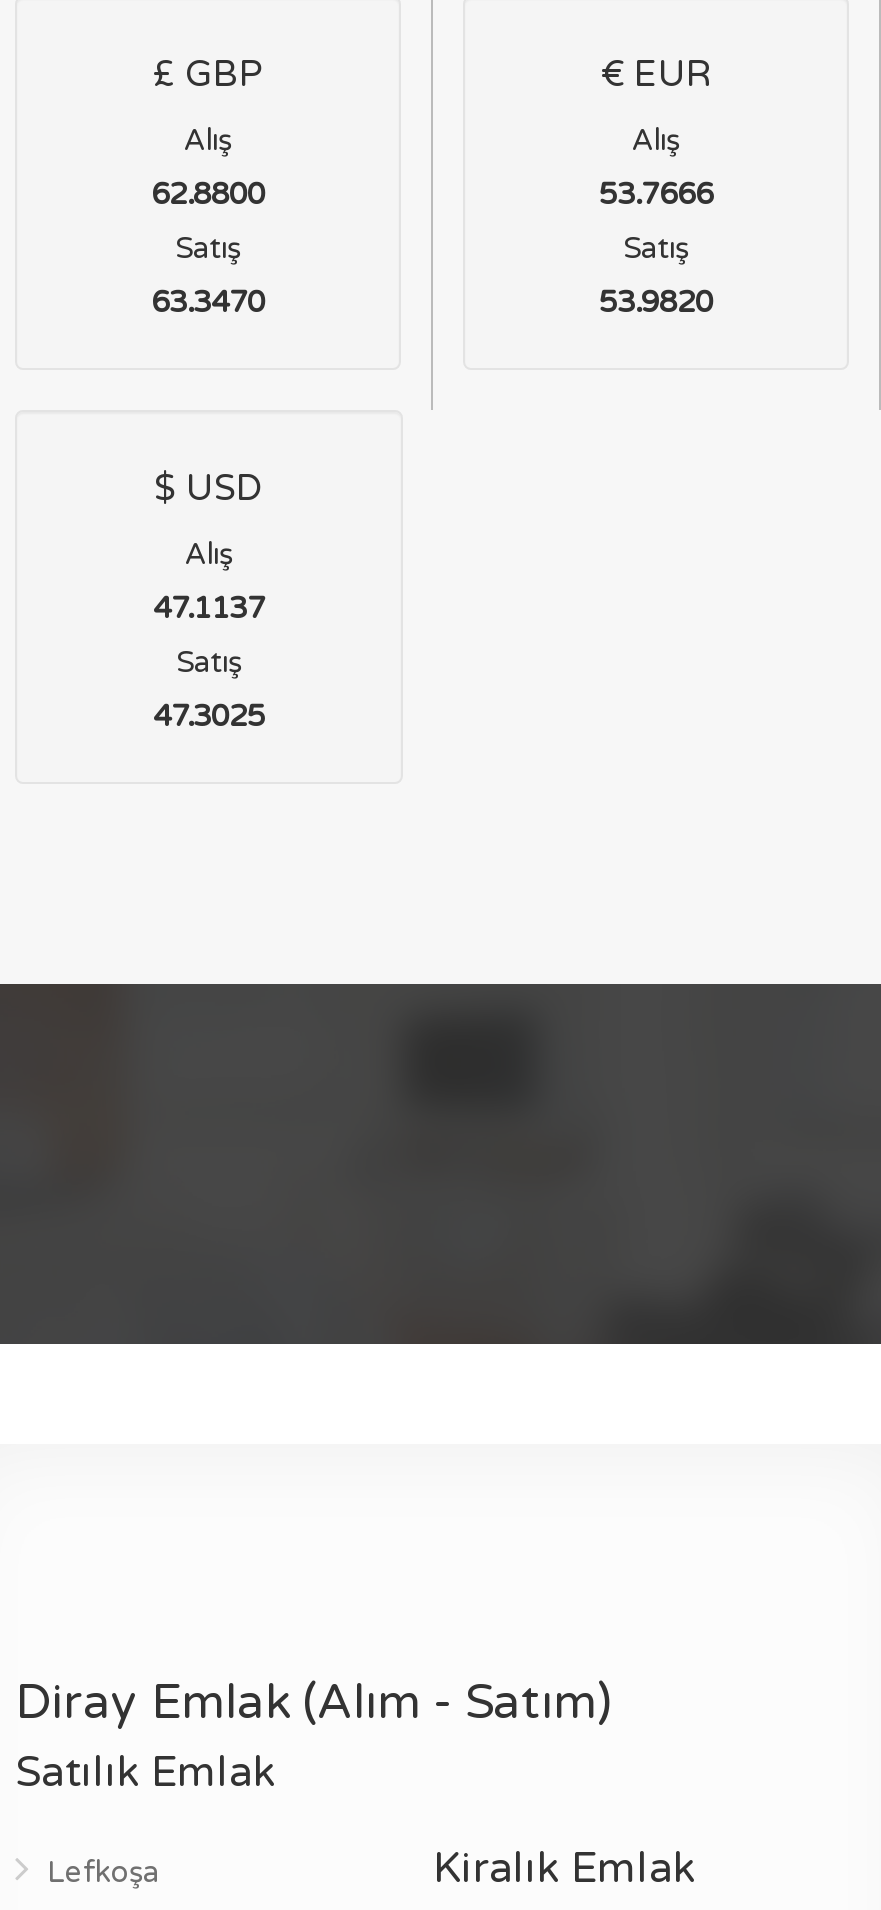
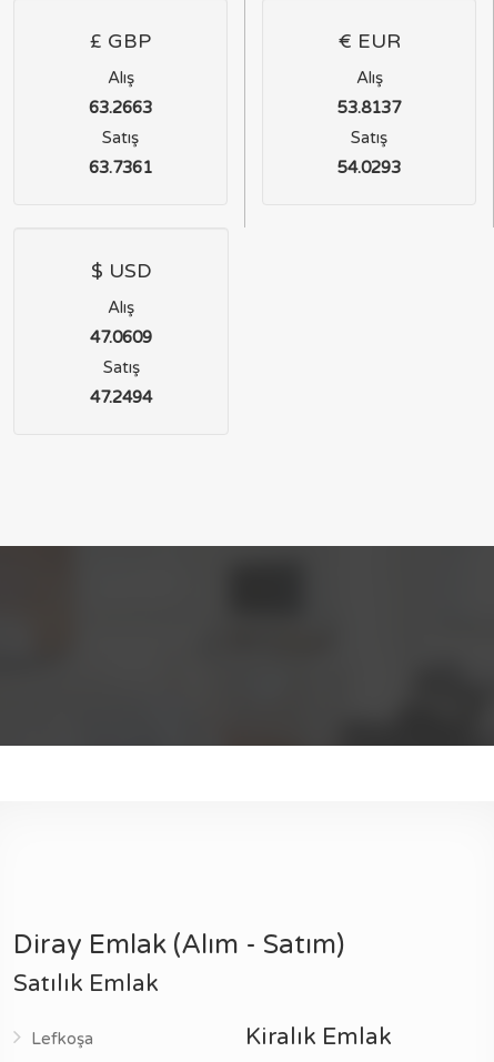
- 62.8800
+ 63.2663

- 53.7666
+ 53.8137

- 63.3470
+ 63.7361

- 53.9820
+ 54.0293

- 47.1137
+ 47.0609

- 47.3025
+ 47.2494
